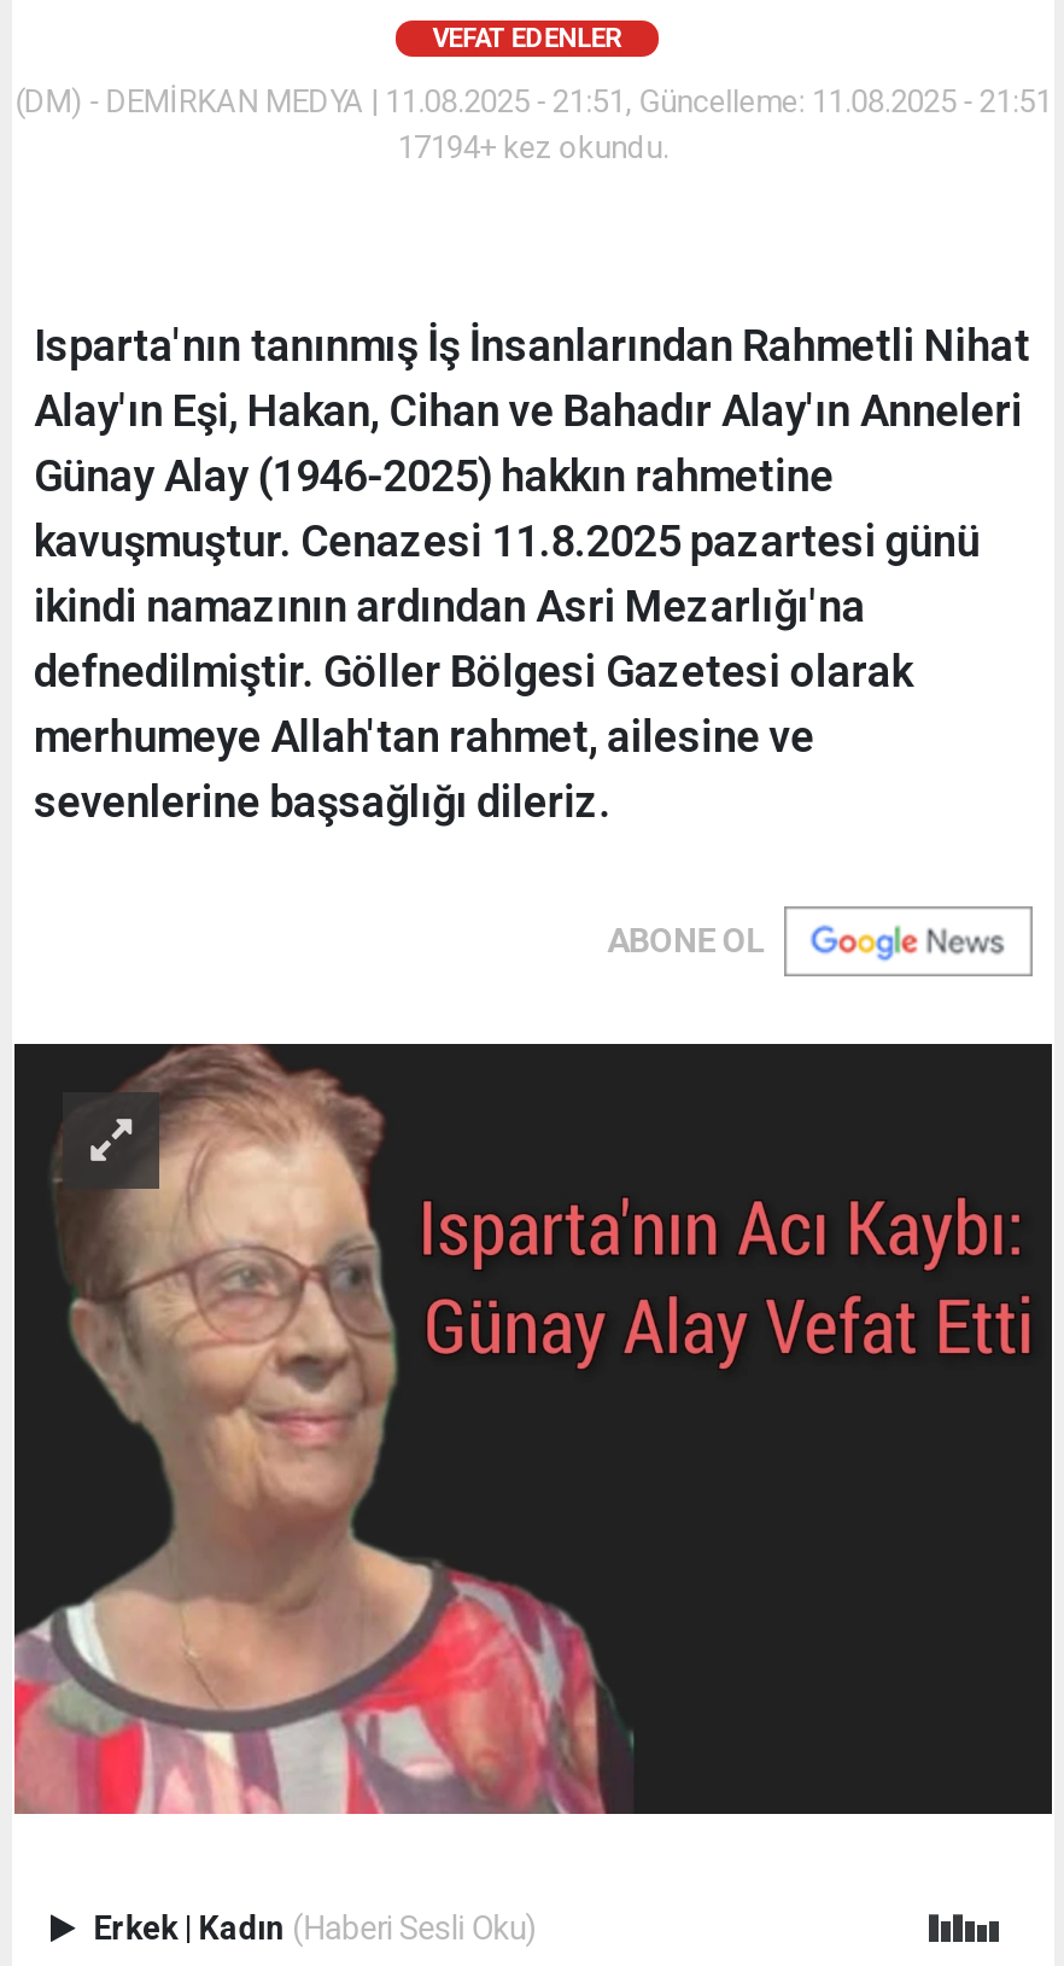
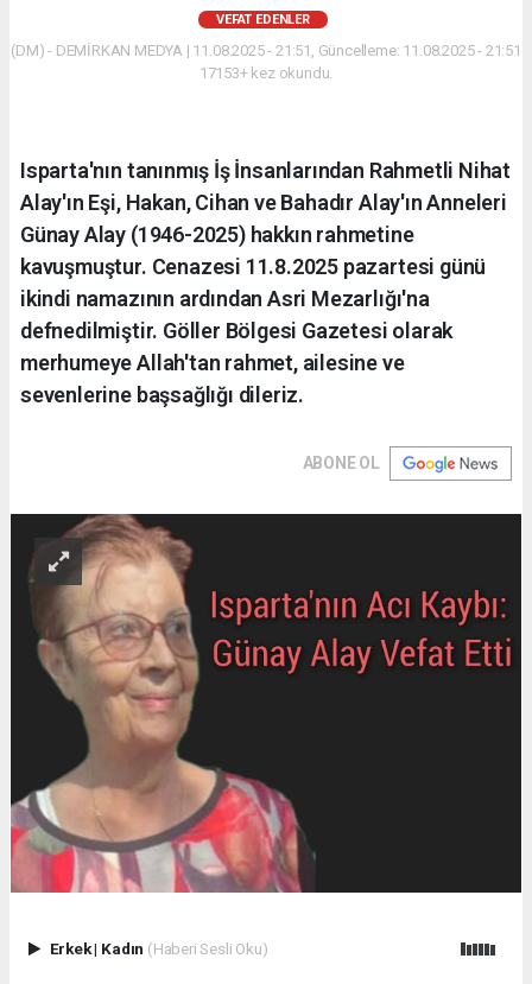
- 17194+ kez okundu.
+ 17153+ kez okundu.
